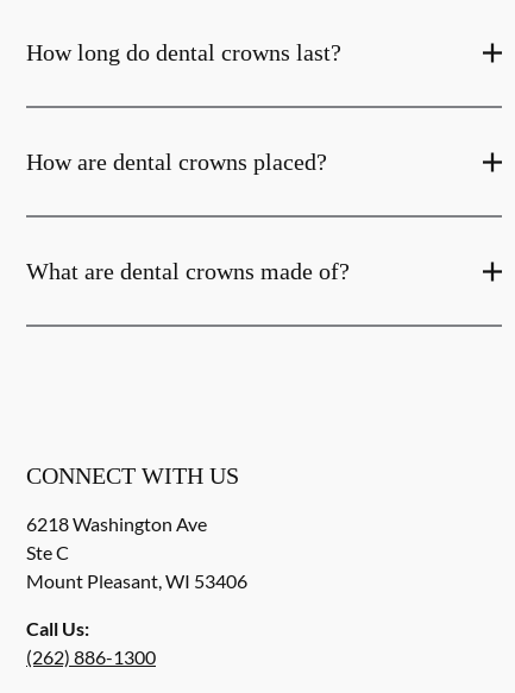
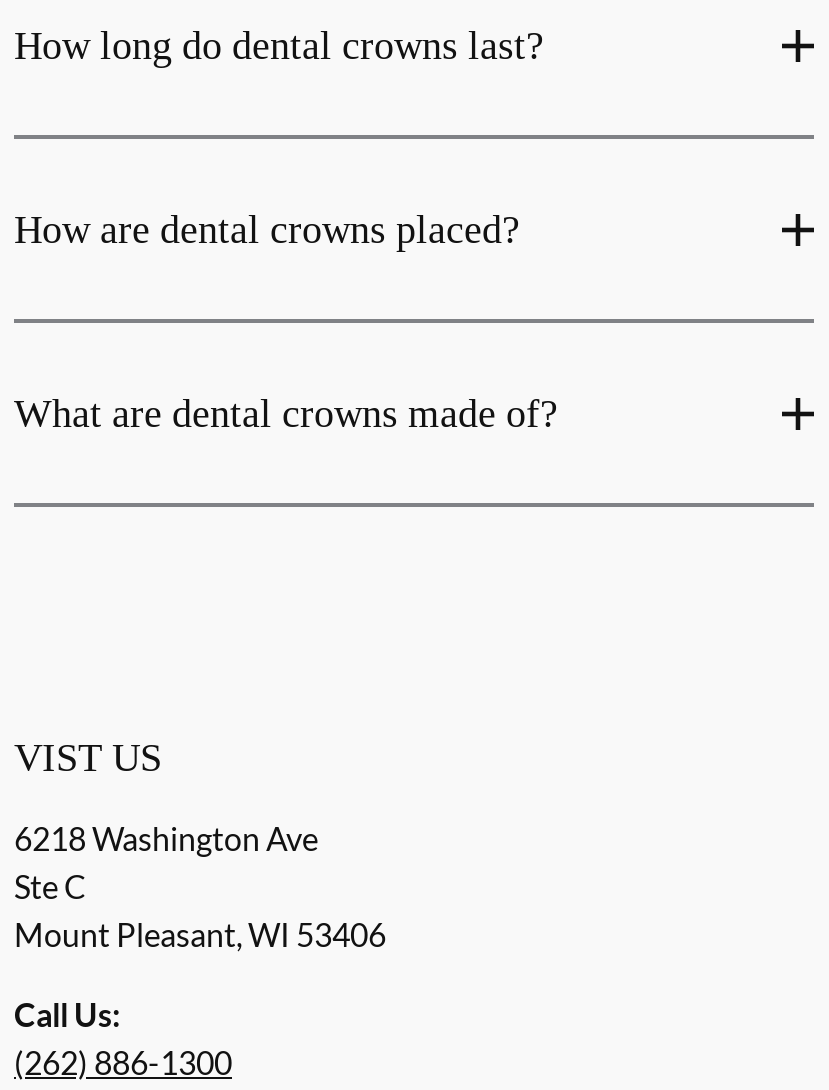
- CONNECT WITH US
+ VIST US
